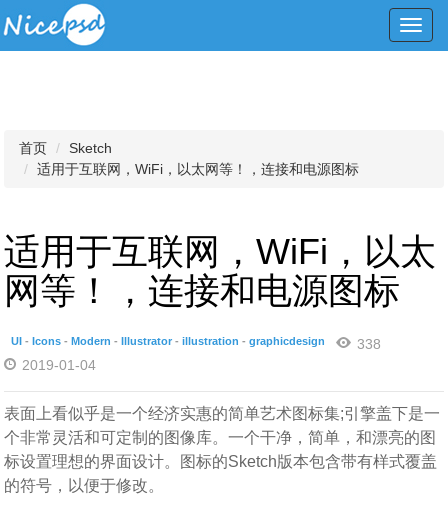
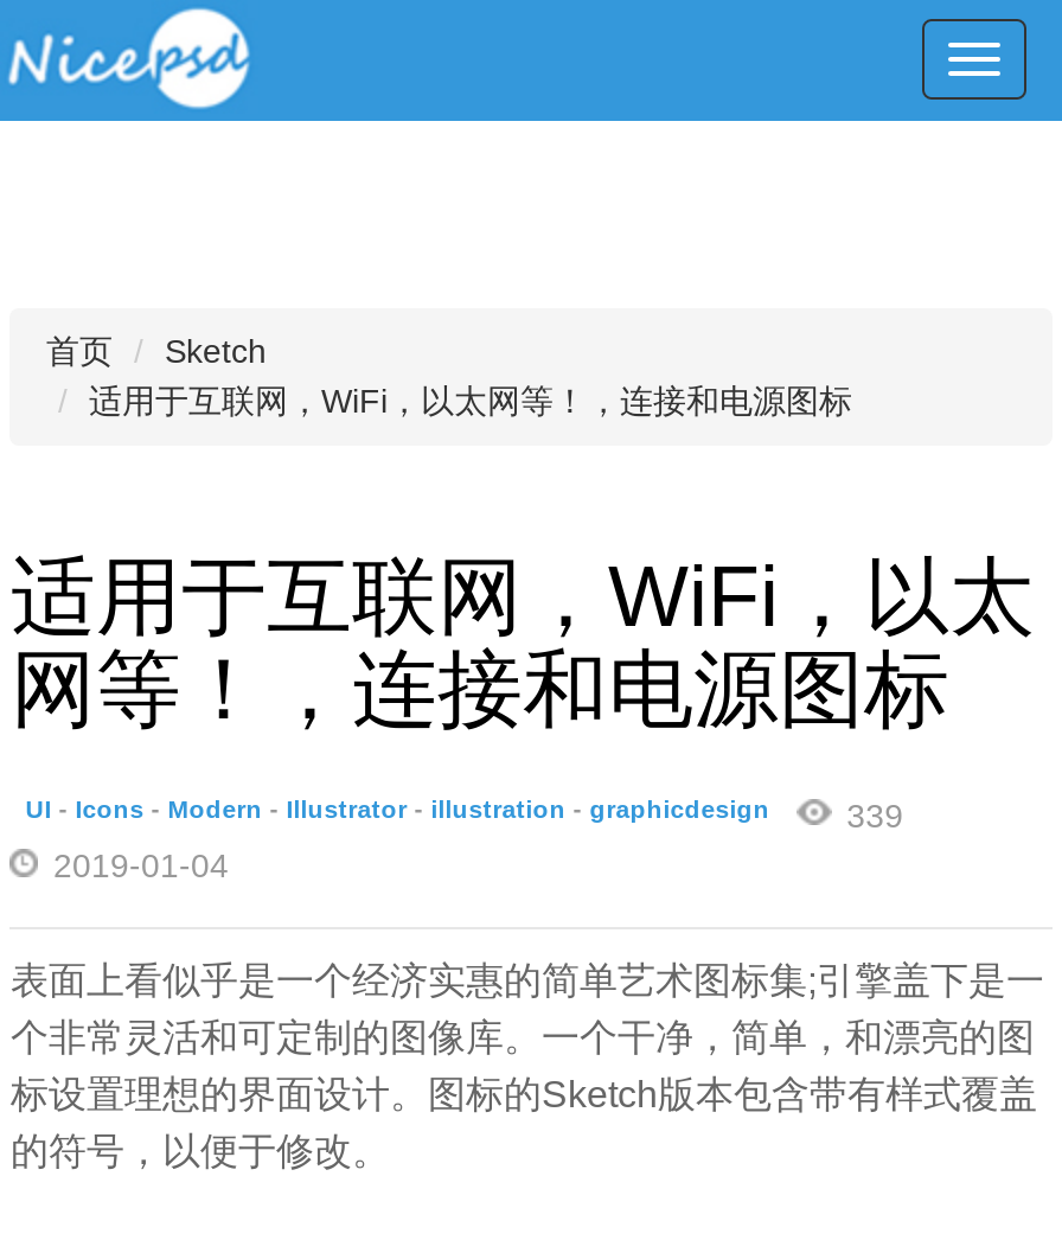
- 338
+ 339
